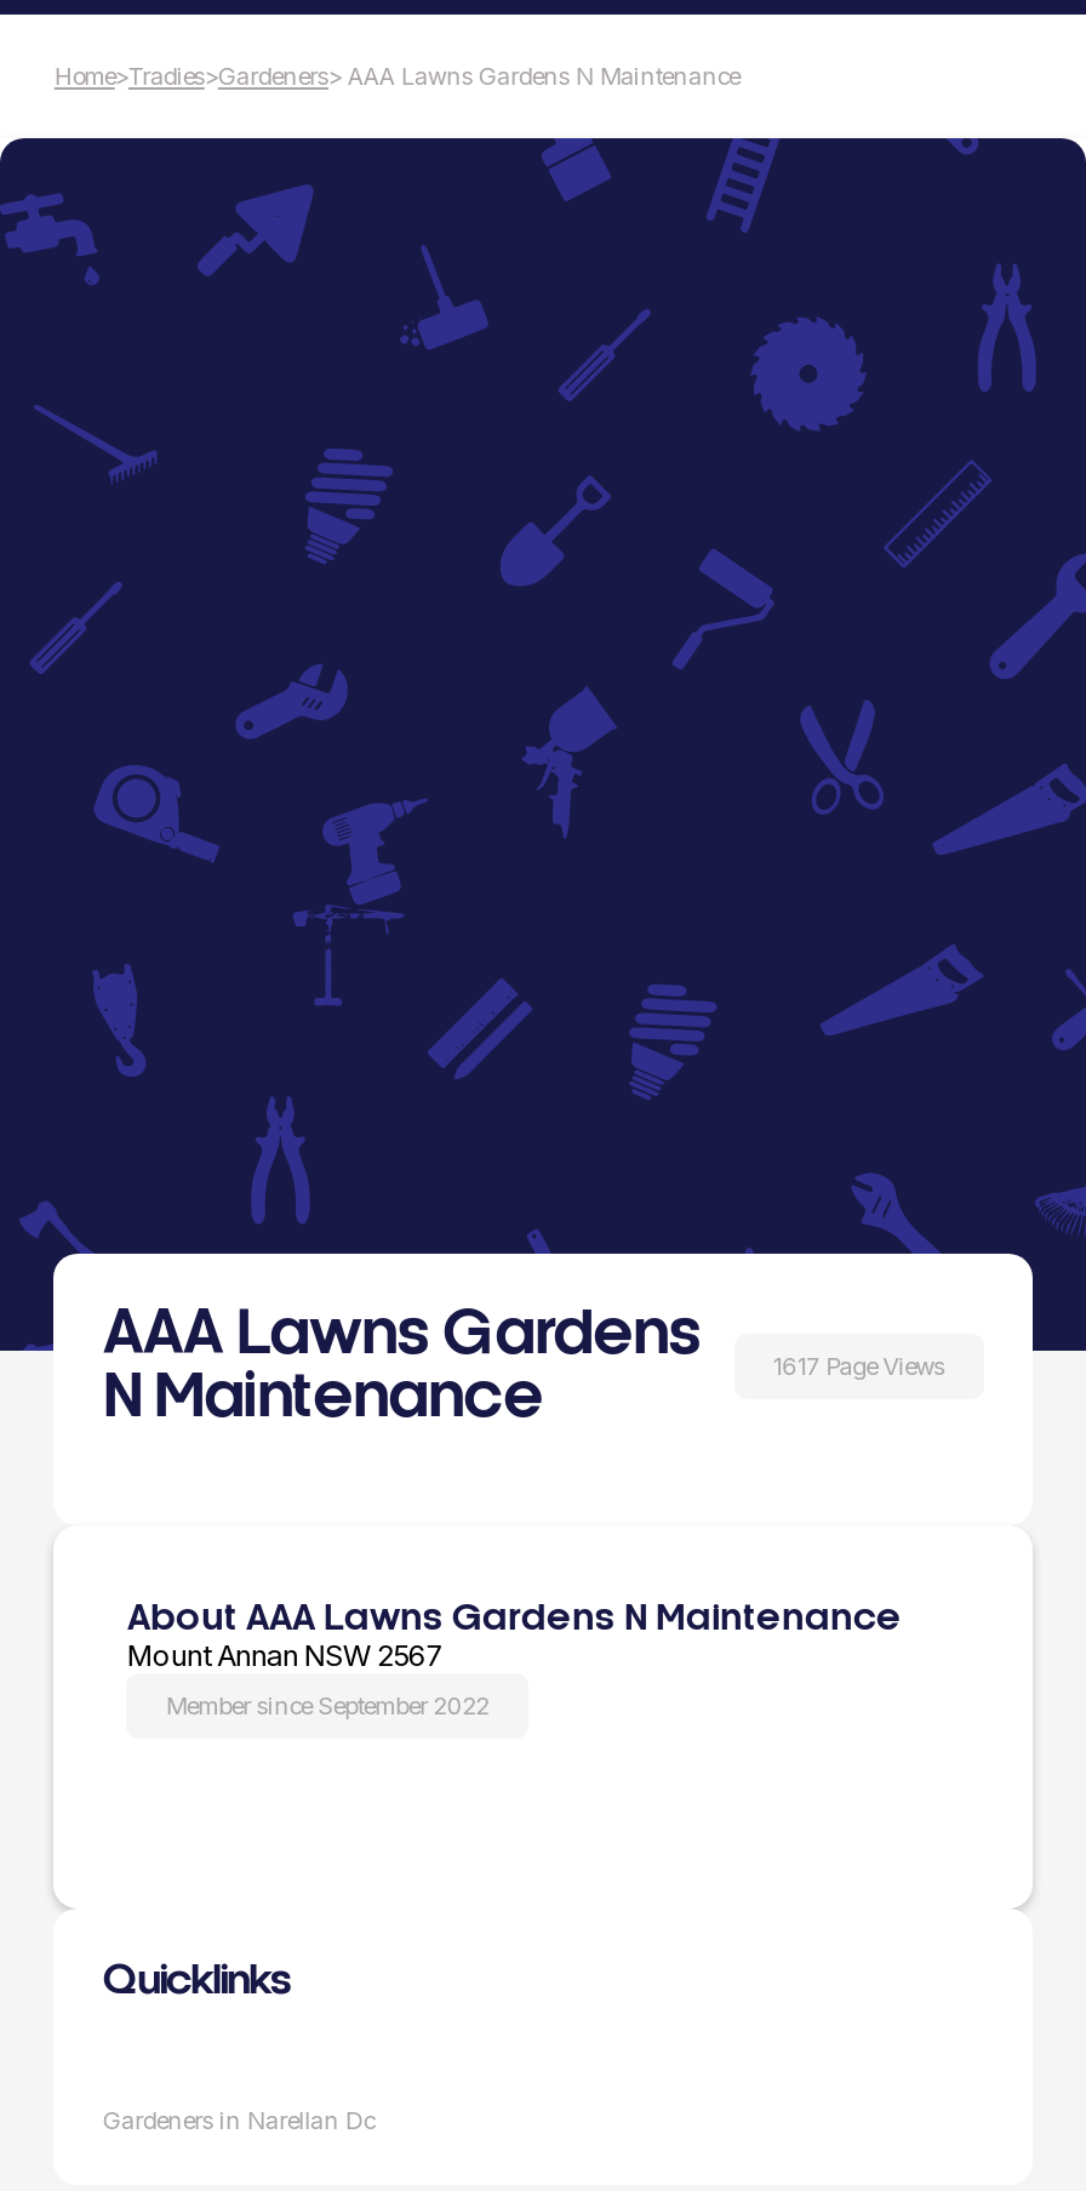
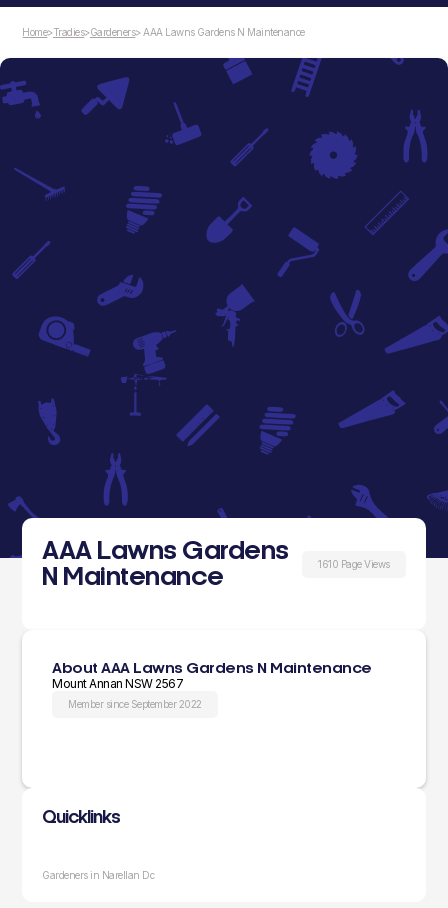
- 1617 Page Views
+ 1610 Page Views
